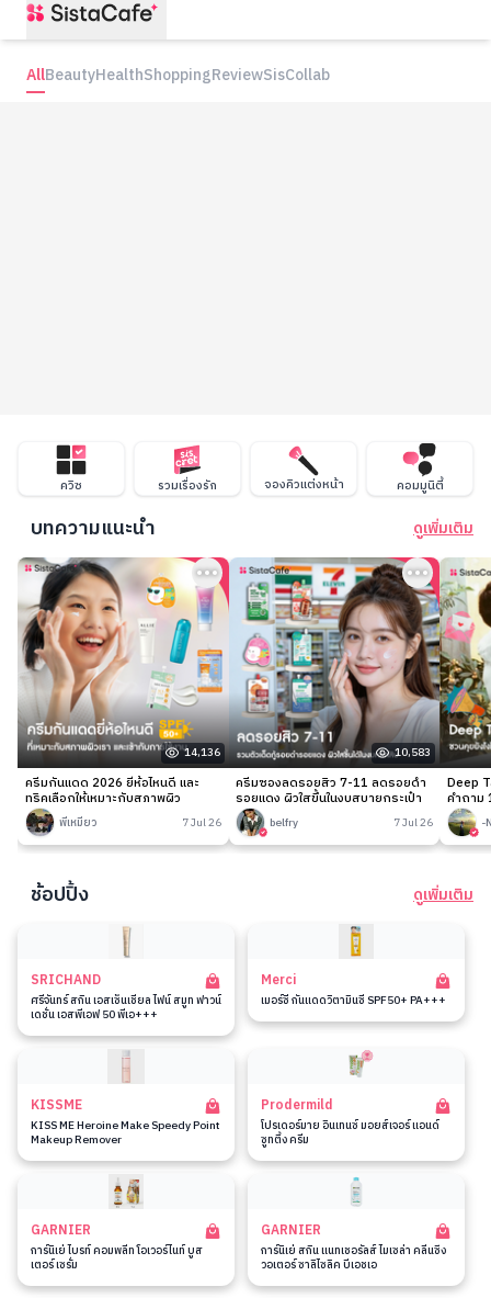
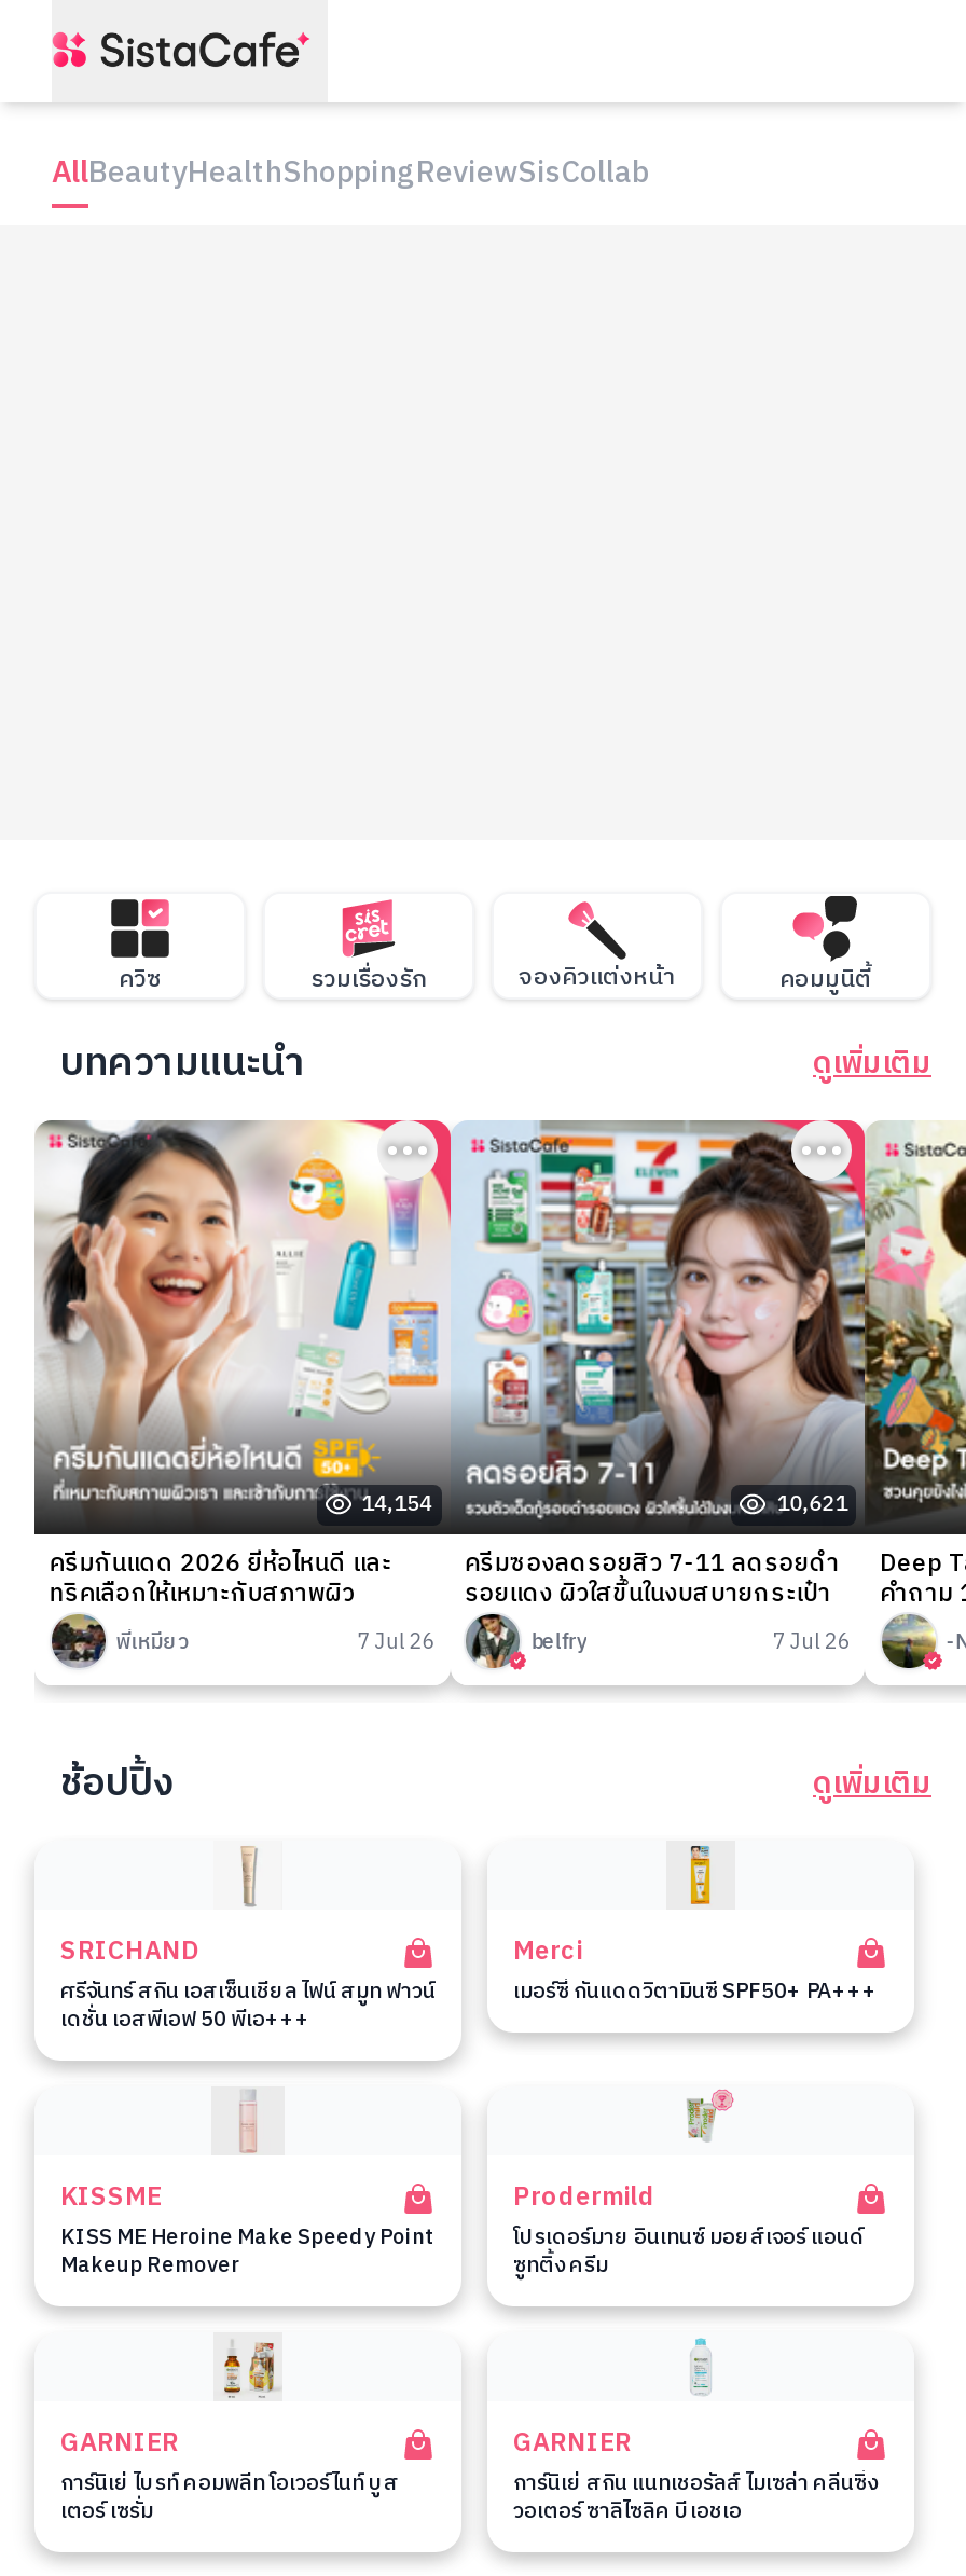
- 14,136
+ 14,154

- 10,583
+ 10,621
